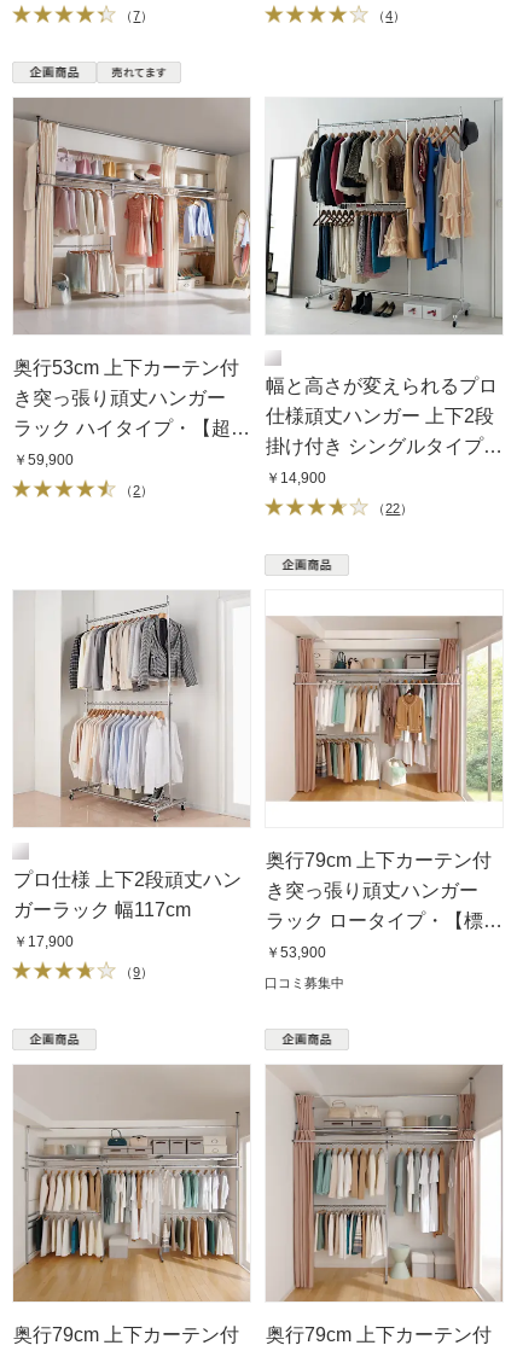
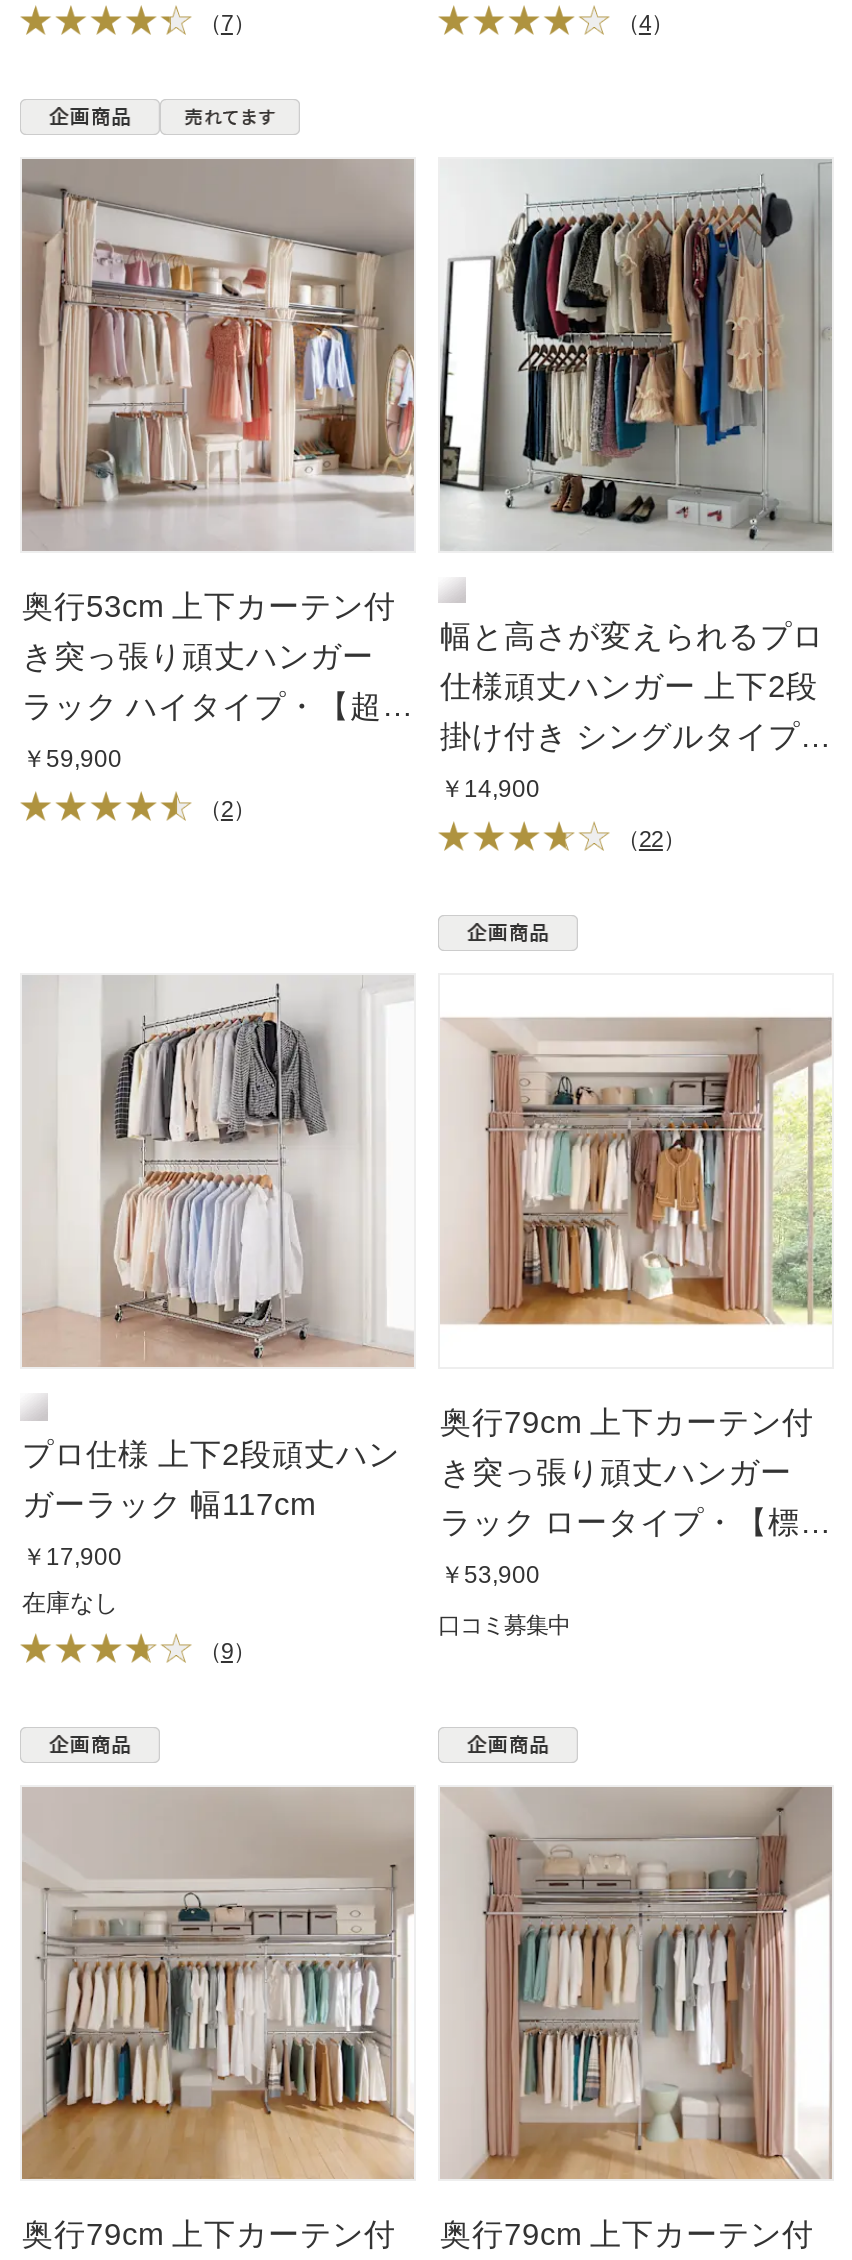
+ 在庫なし
